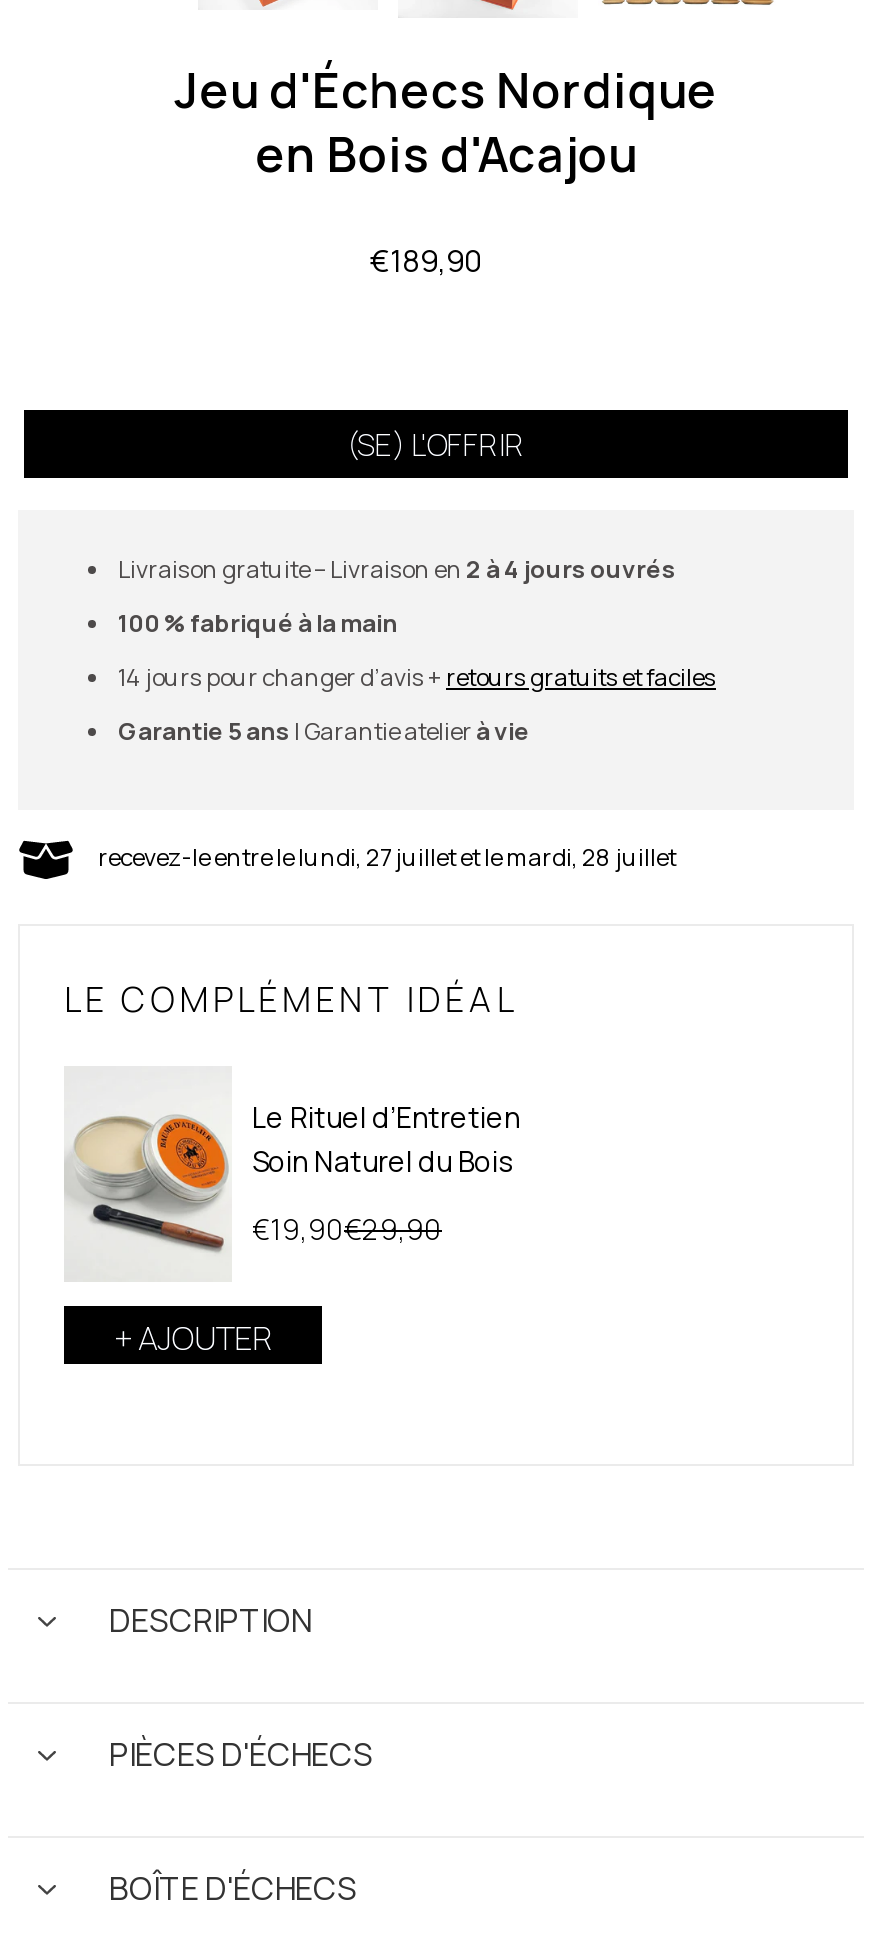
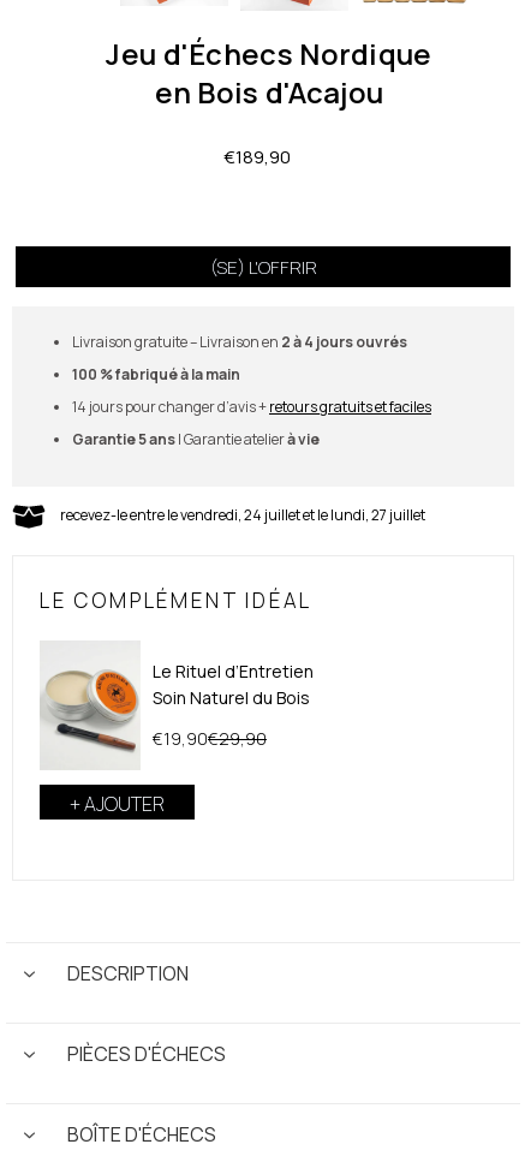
- recevez-le entre lelundi, 27 juilletet lemardi, 28 juillet
+ recevez-le entre levendredi, 24 juilletet lelundi, 27 juillet
